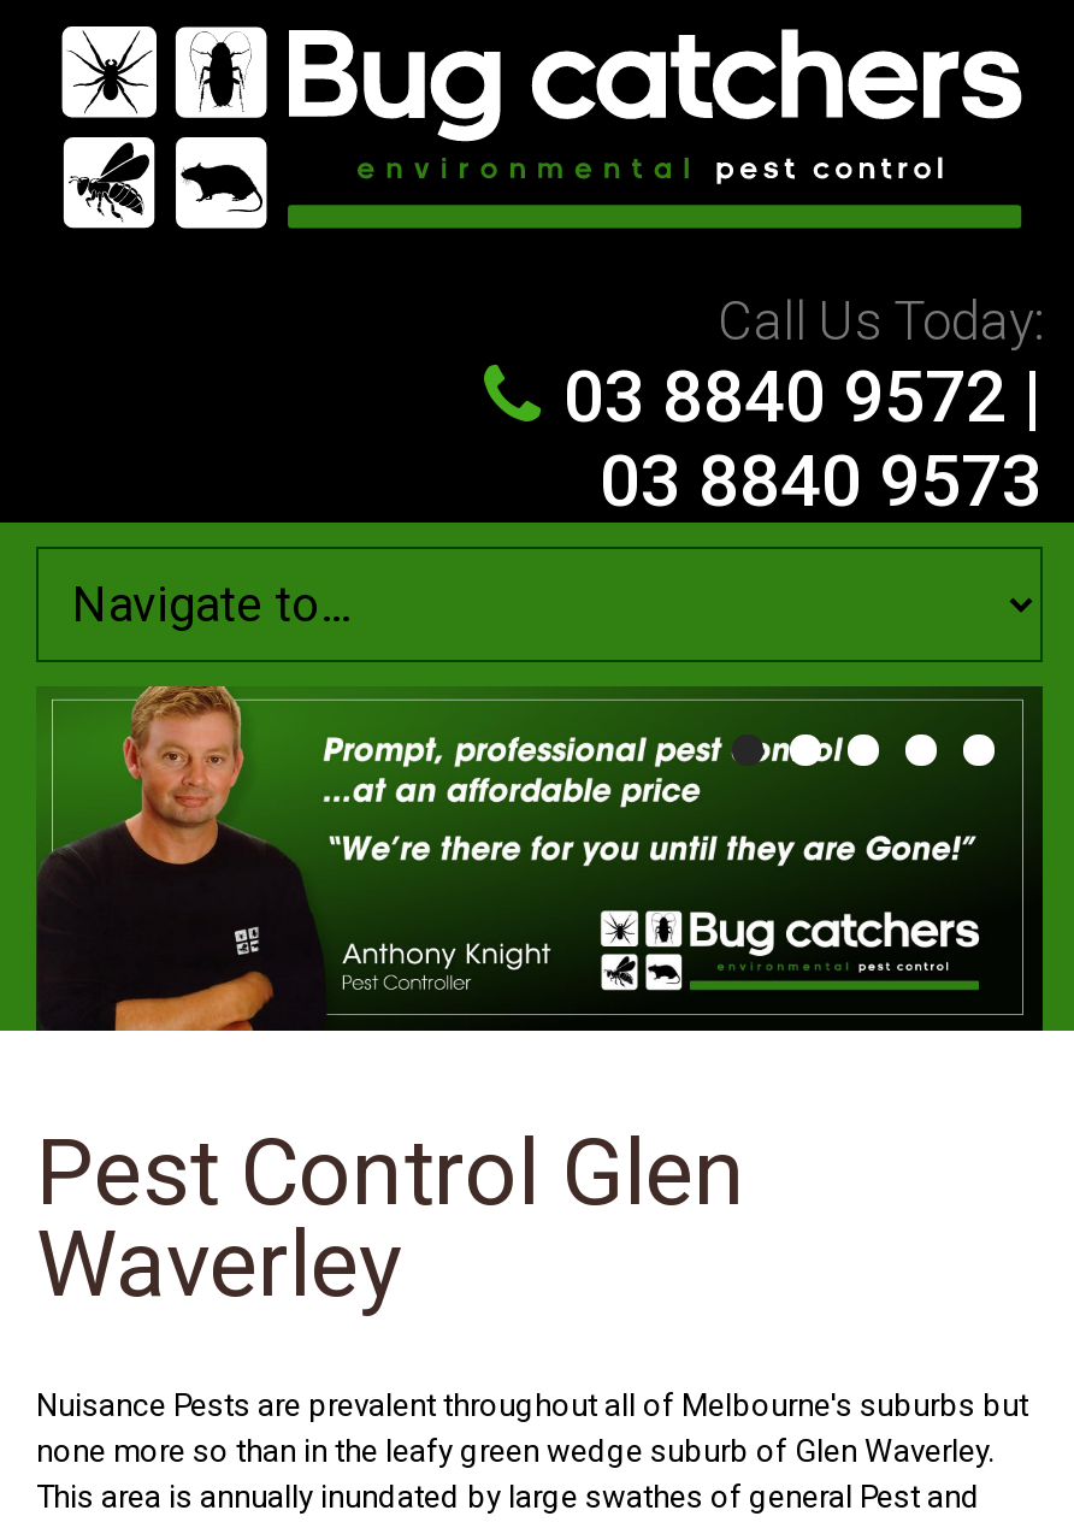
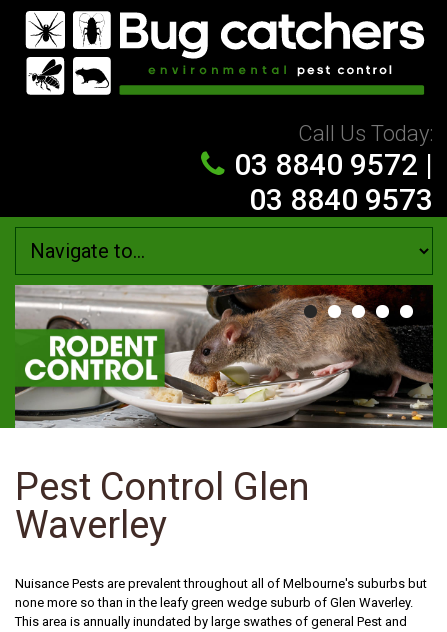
- [image]
+ [image]
